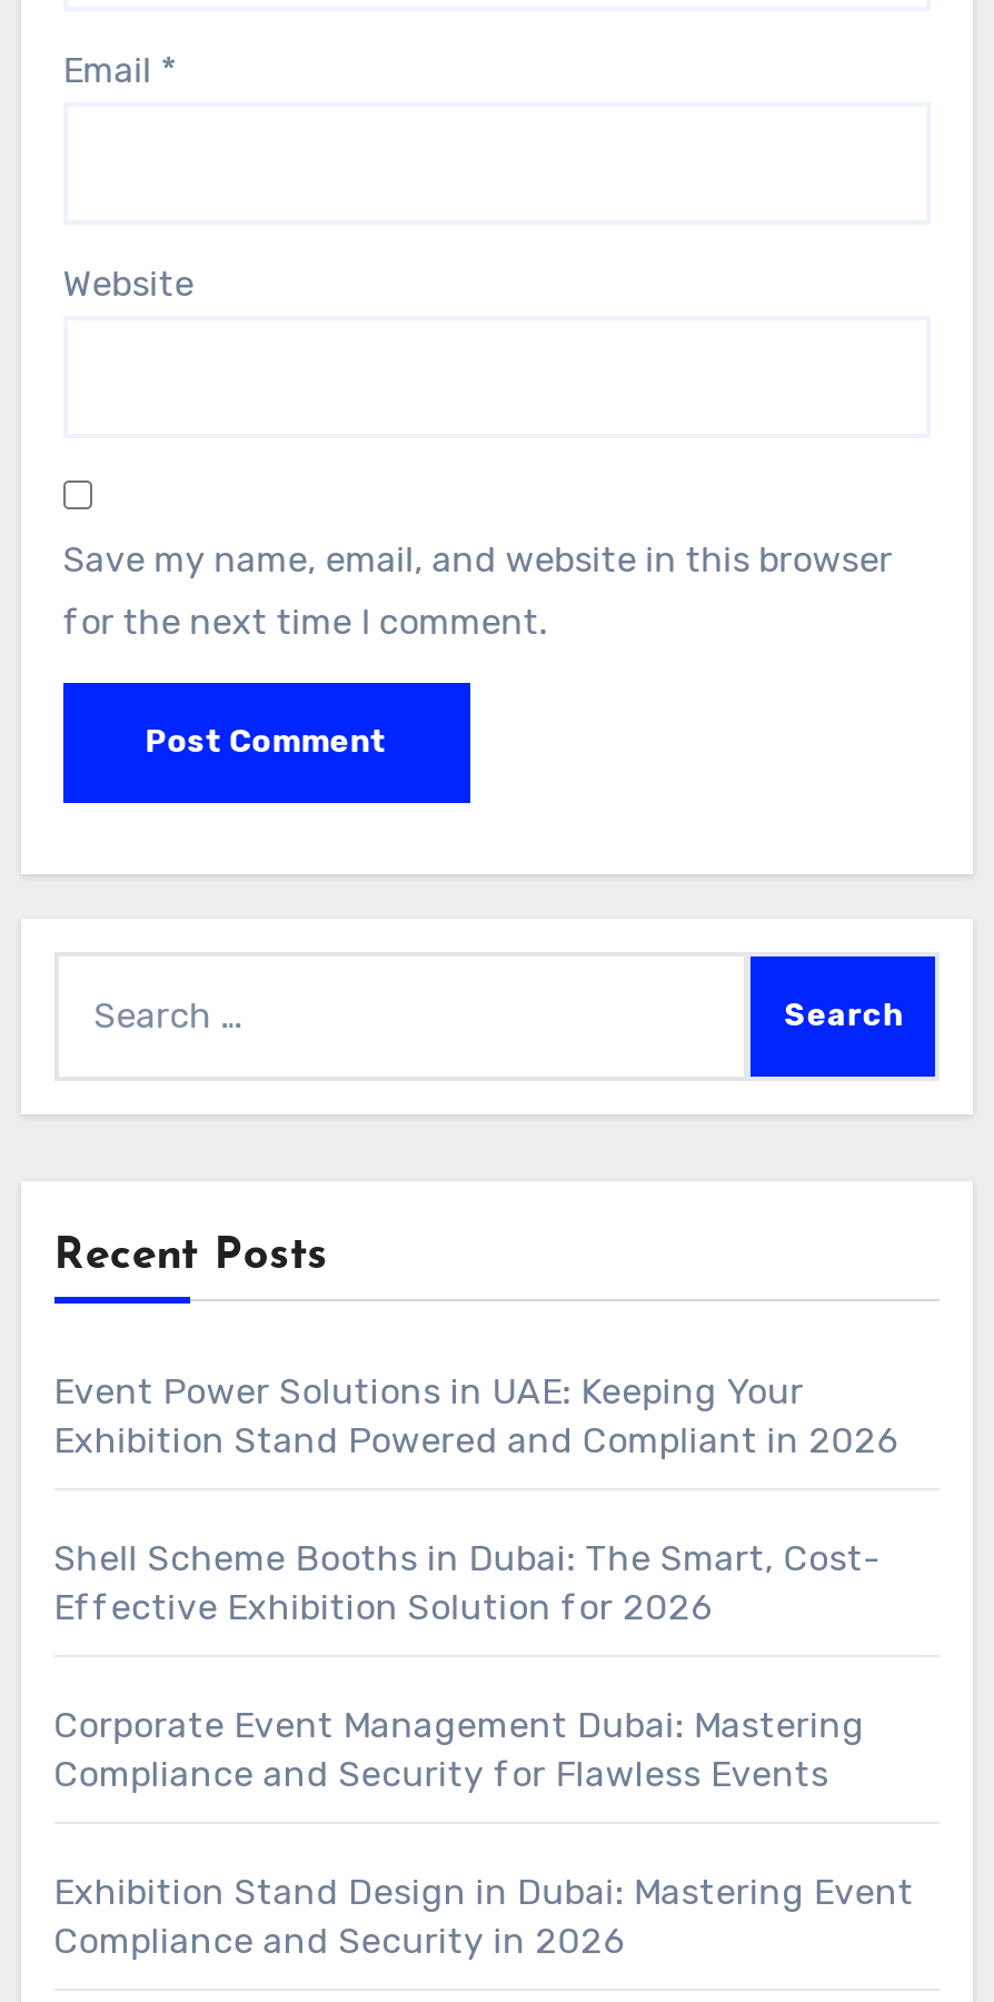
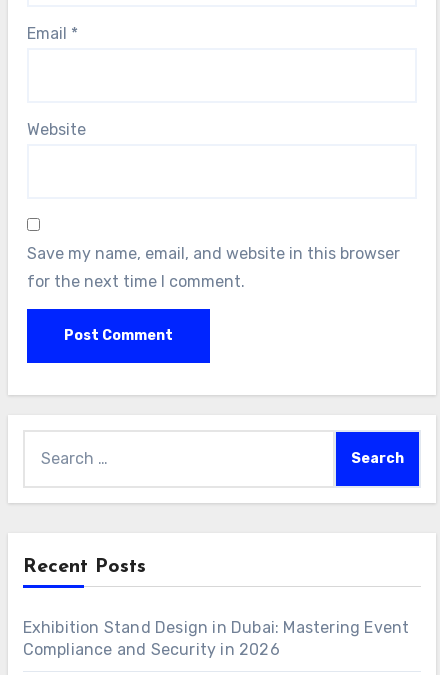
- Event Power Solutions in UAE: Keeping Your
- Exhibition Stand Powered and Compliant in 2026
- Shell Scheme Booths in Dubai: The Smart, Cost-
- Effective Exhibition Solution for 2026
- Corporate Event Management Dubai: Mastering
- Compliance and Security for Flawless Events
